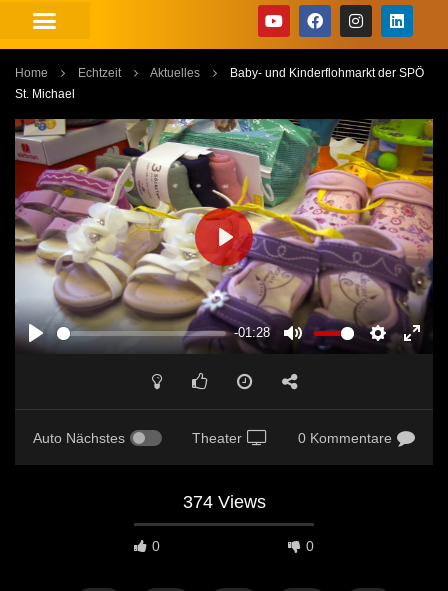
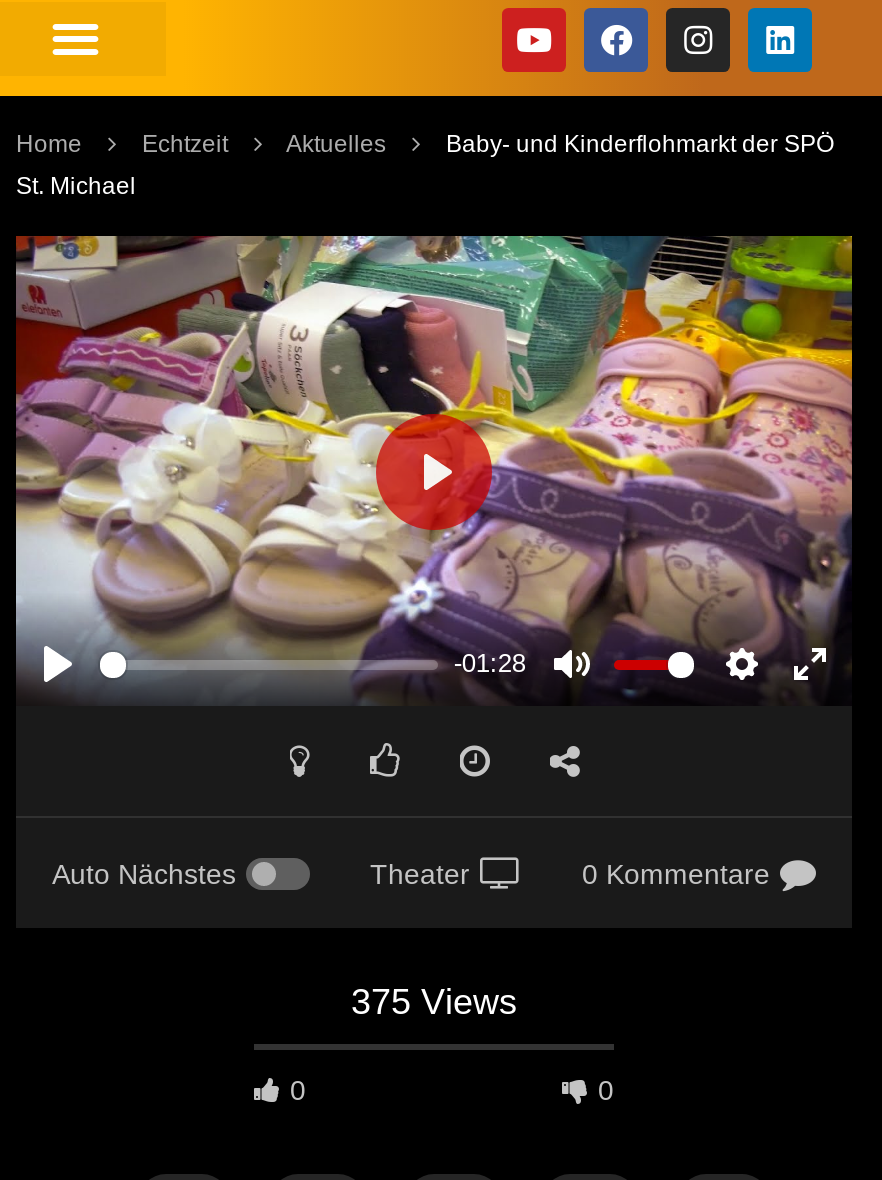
- 374 Views
+ 375 Views
